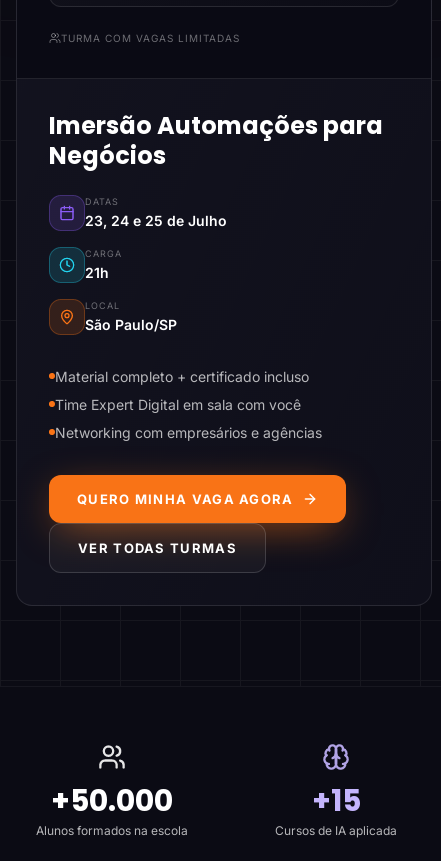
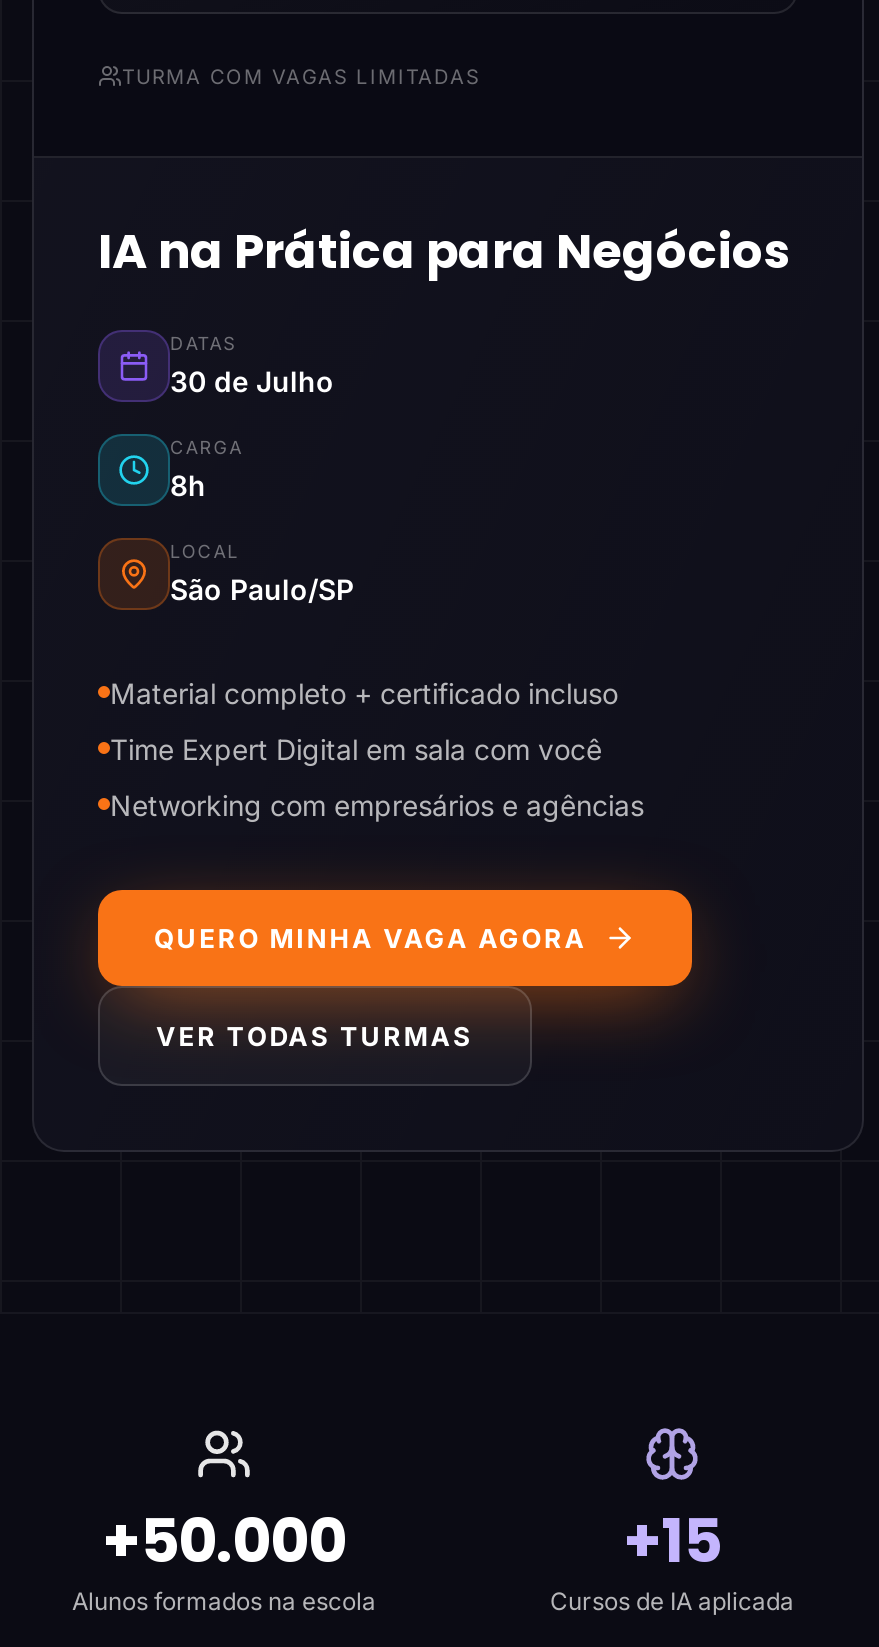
- Imersão Automações para
- Negócios
+ IA na Prática para Negócios

- 23, 24 e 25 de Julho
+ 30 de Julho

- 21h
+ 8h
